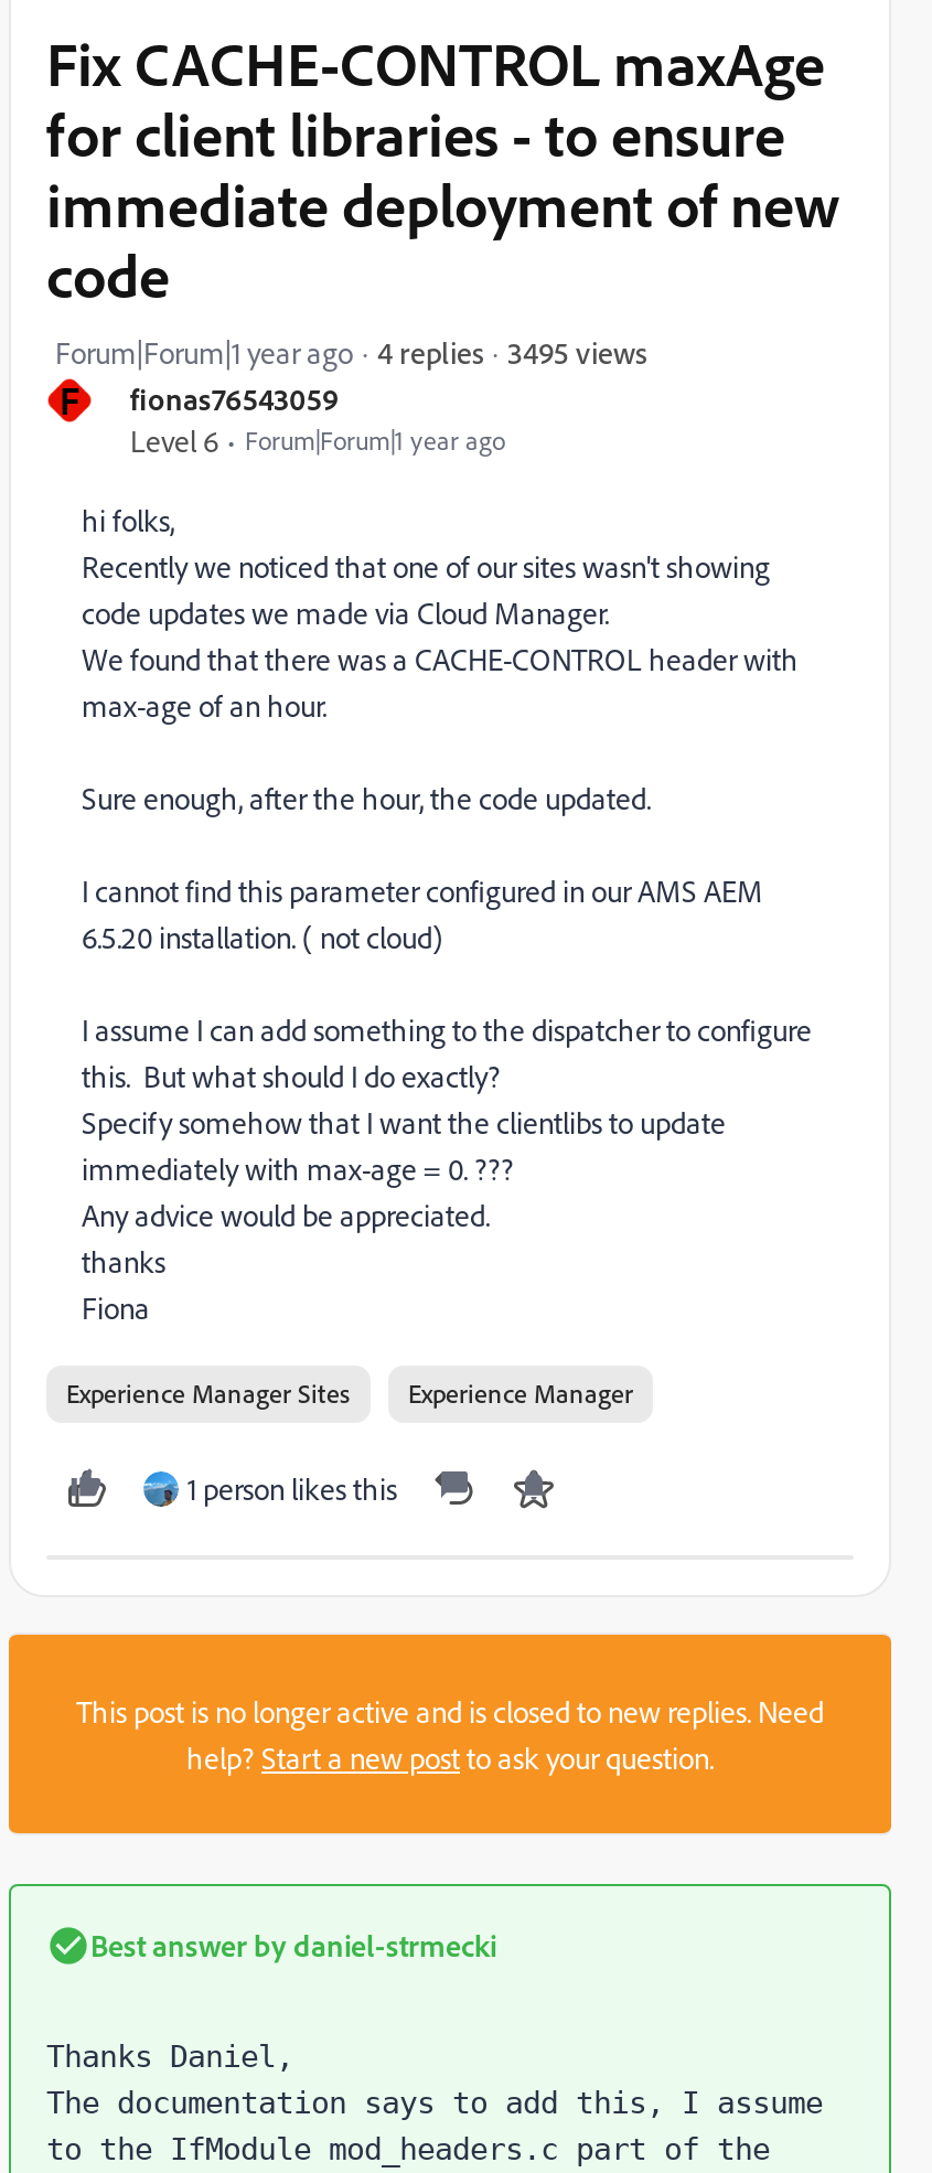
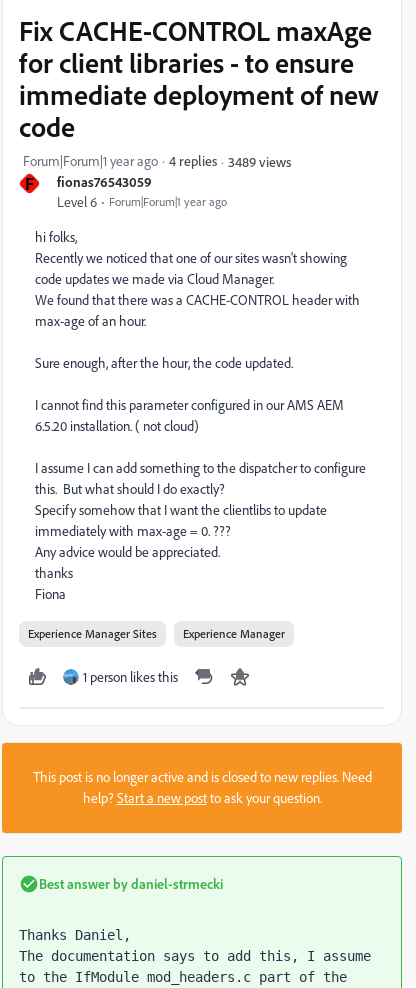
- 3495 views
+ 3489 views
